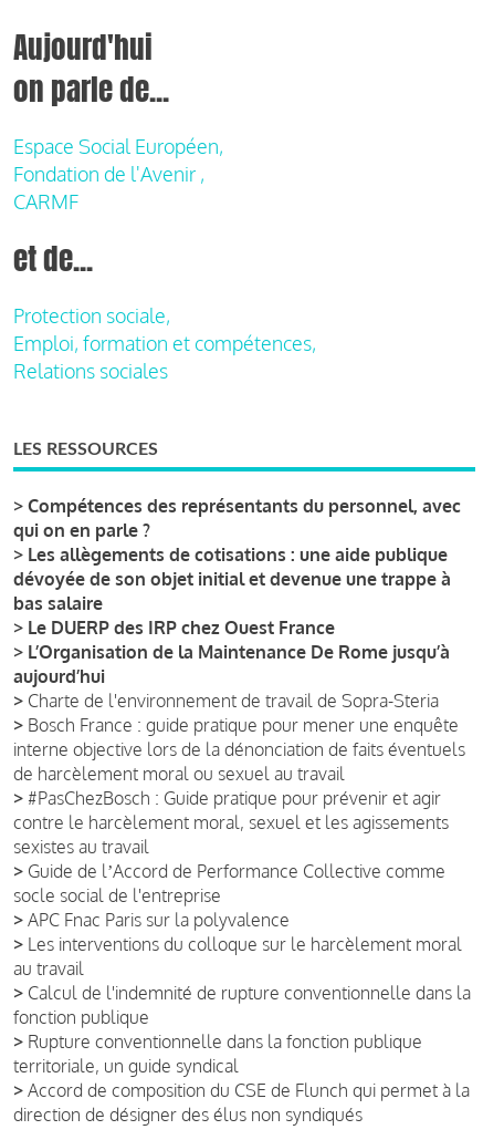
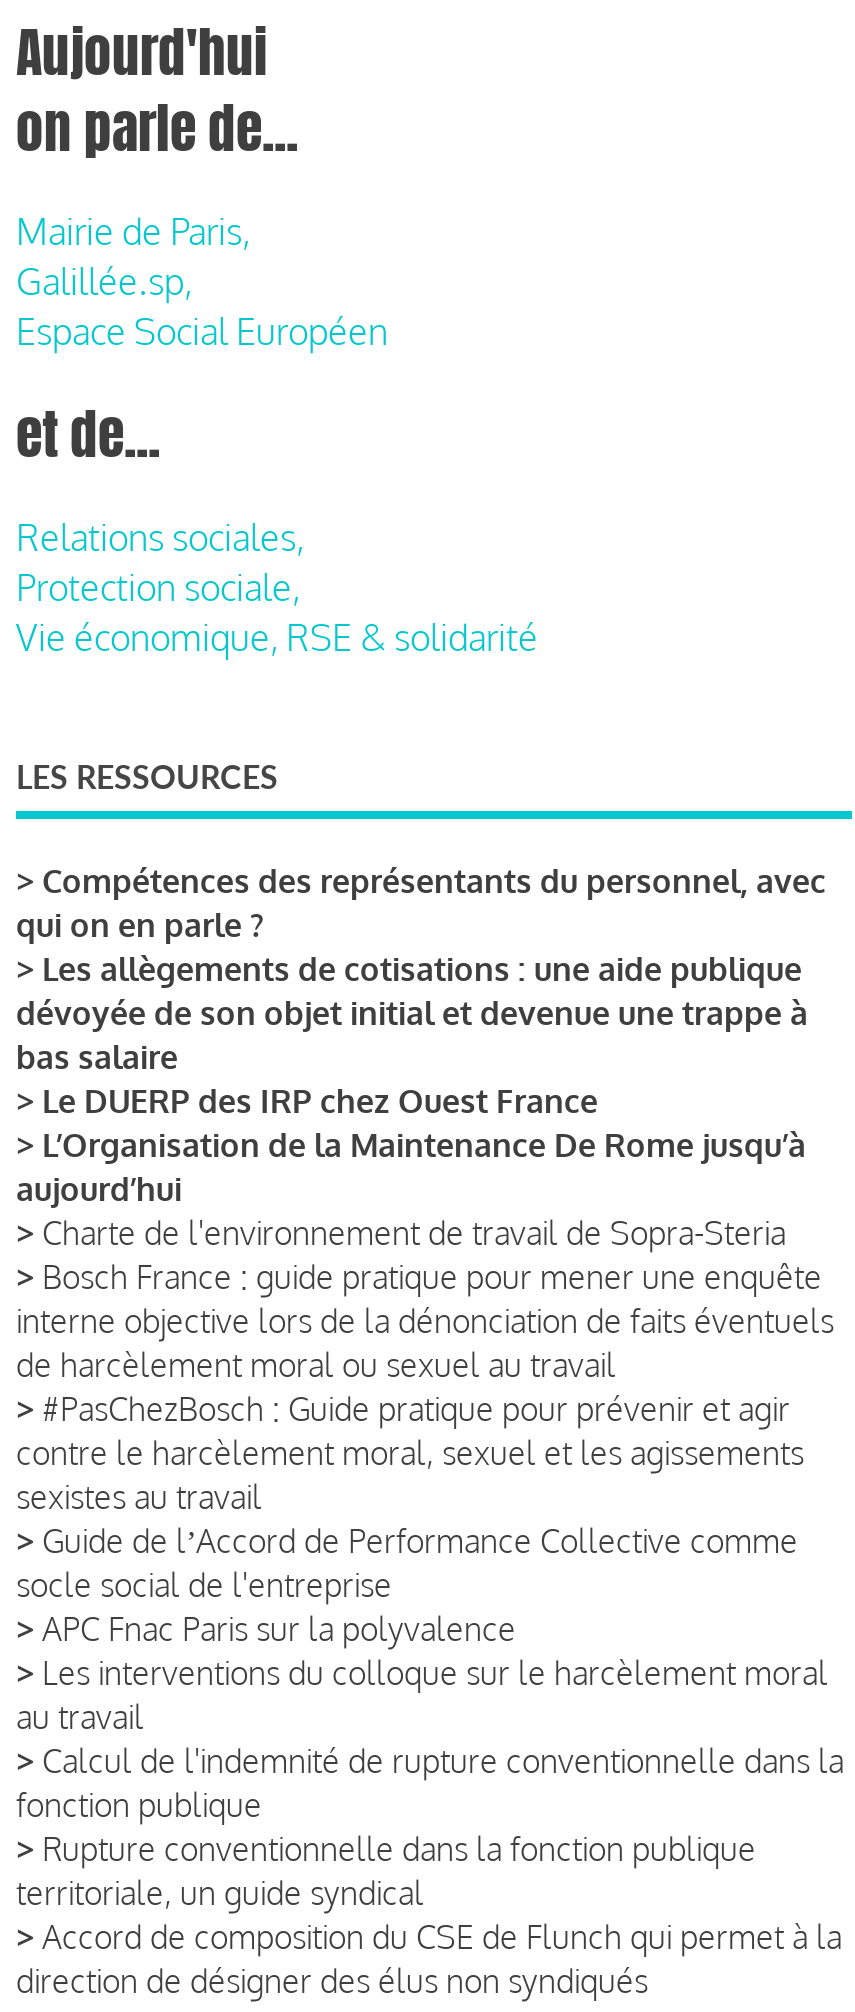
- Espace Social Européen,
- Fondation de l'Avenir ,
- CARMF
+ Mairie de Paris,
+ Galillée.sp,
+ Espace Social Européen

+ Relations sociales,

moved down: Protection sociale,

- Emploi, formation et compétences,
- Relations sociales
+ Vie économique, RSE & solidarité
